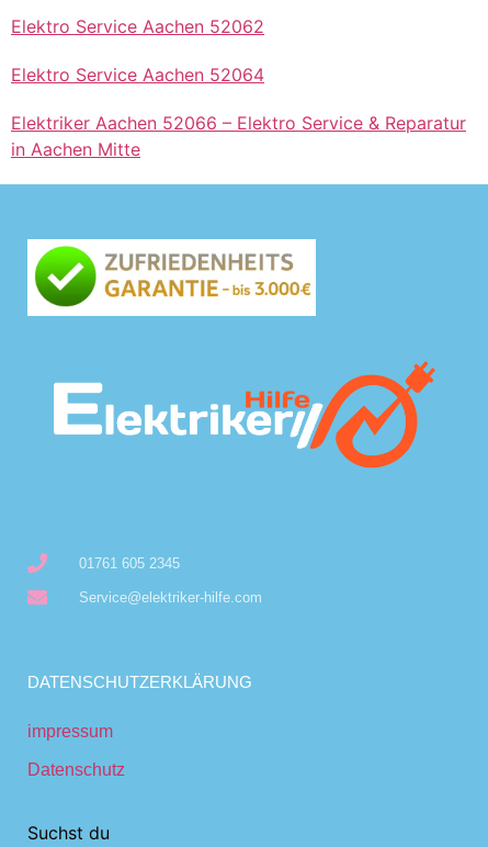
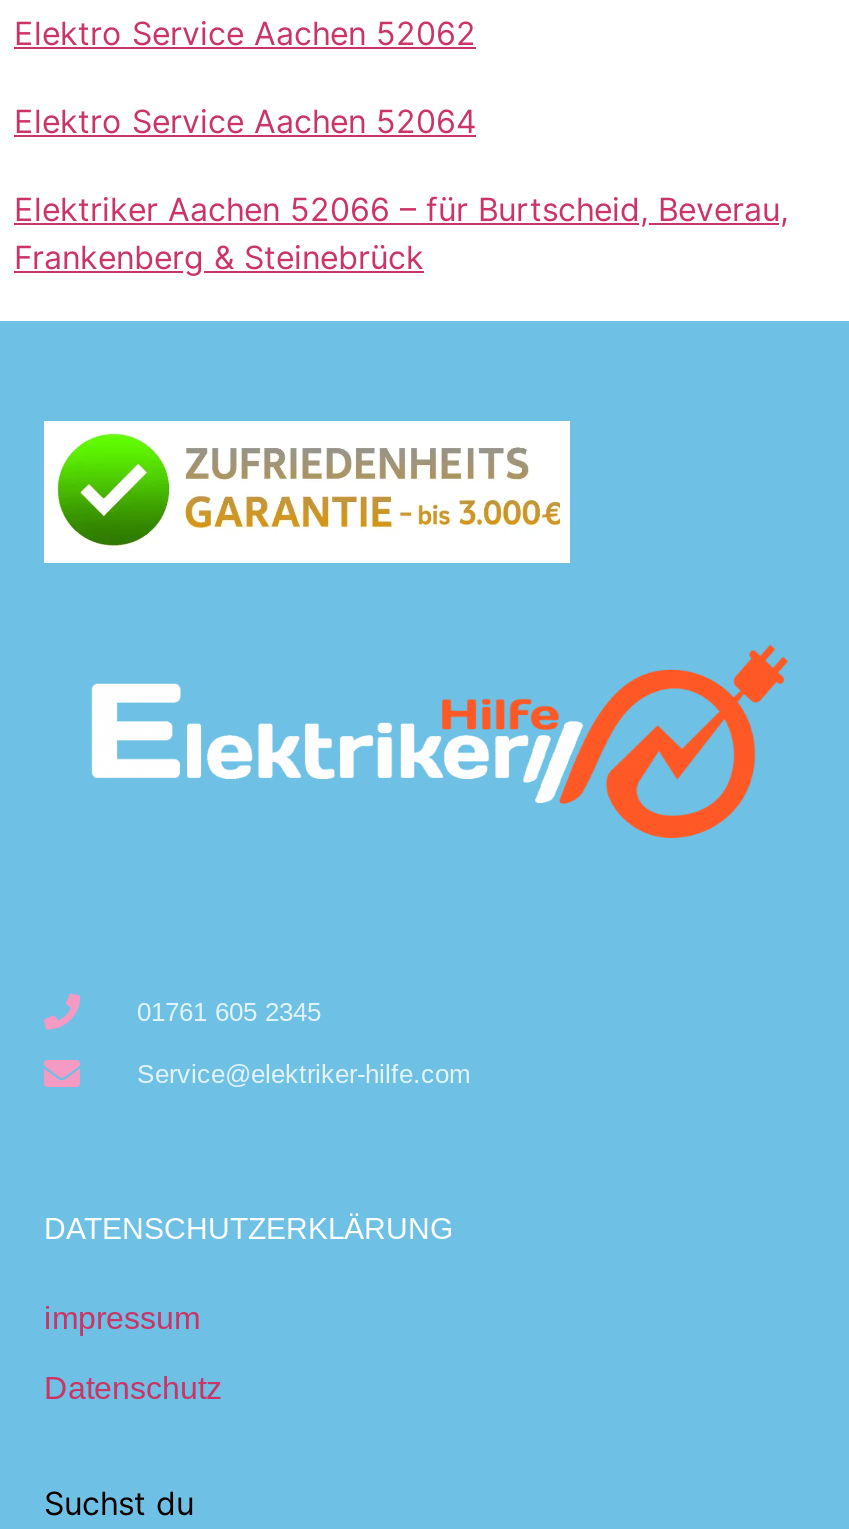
- Elektriker Aachen 52066 – Elektro Service & Reparatur
- in Aachen Mitte
+ Elektriker Aachen 52066 – für Burtscheid, Beverau,
+ Frankenberg & Steinebrück
